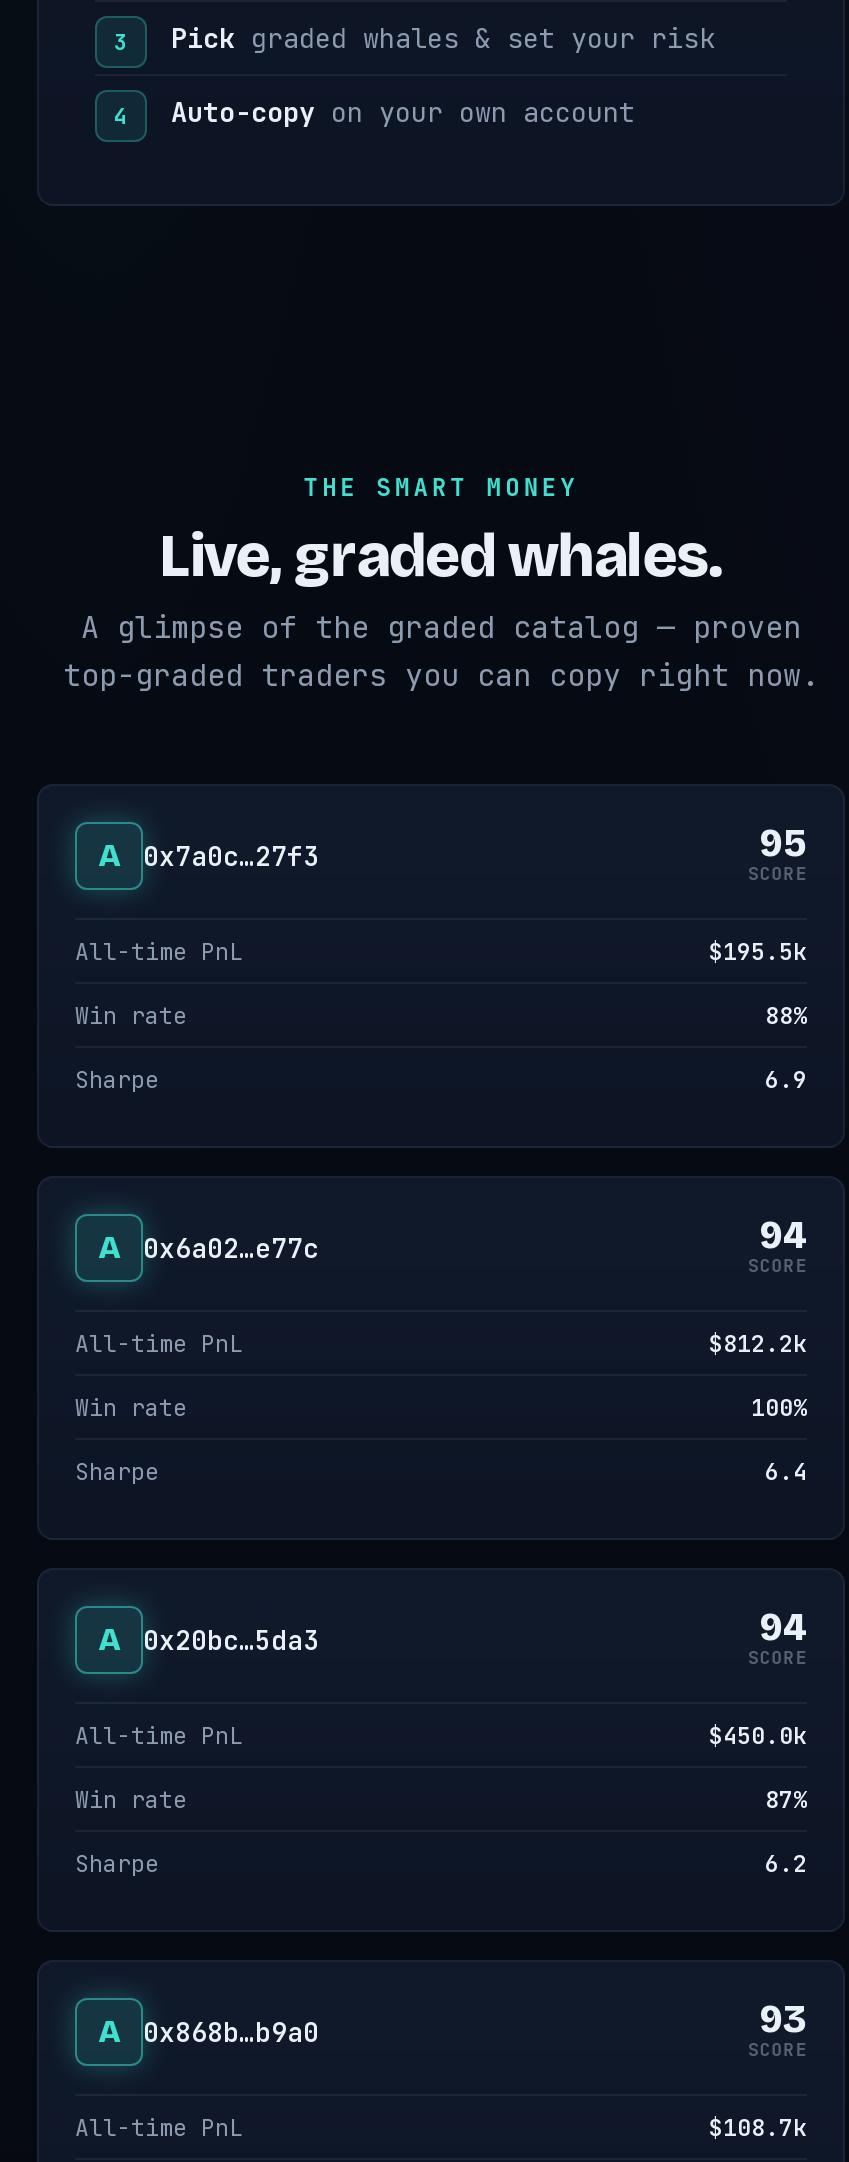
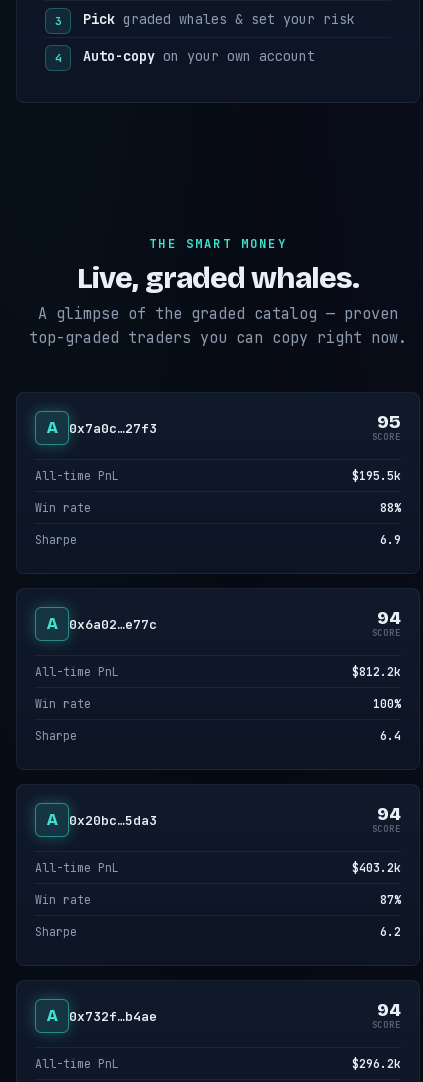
- $450.0k
+ $403.2k

- 0x868b…b9a0
- 93
+ 0x732f…b4ae
+ 94

- $108.7k
+ $296.2k
